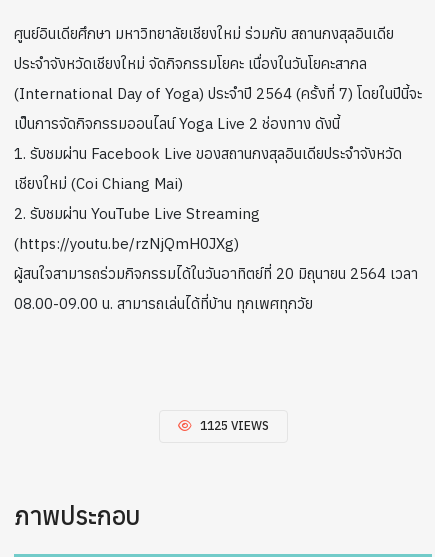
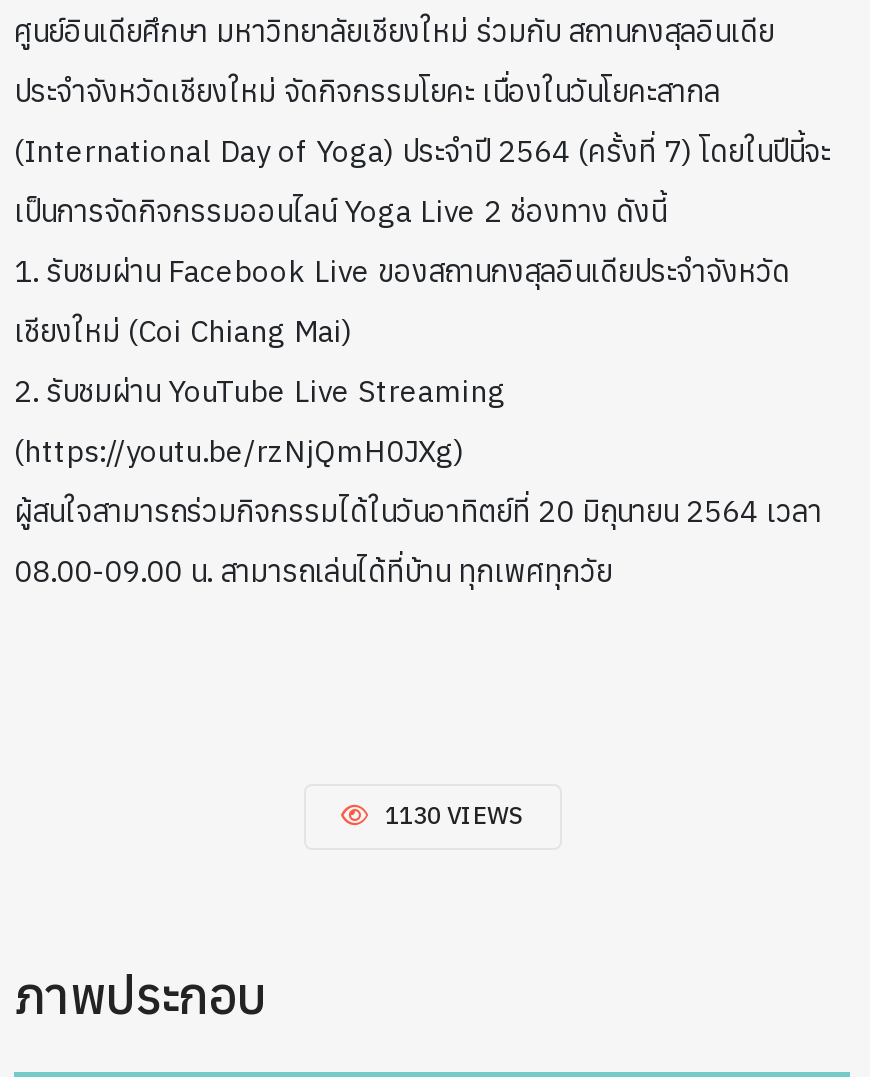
- 1125 VIEWS
+ 1130 VIEWS
